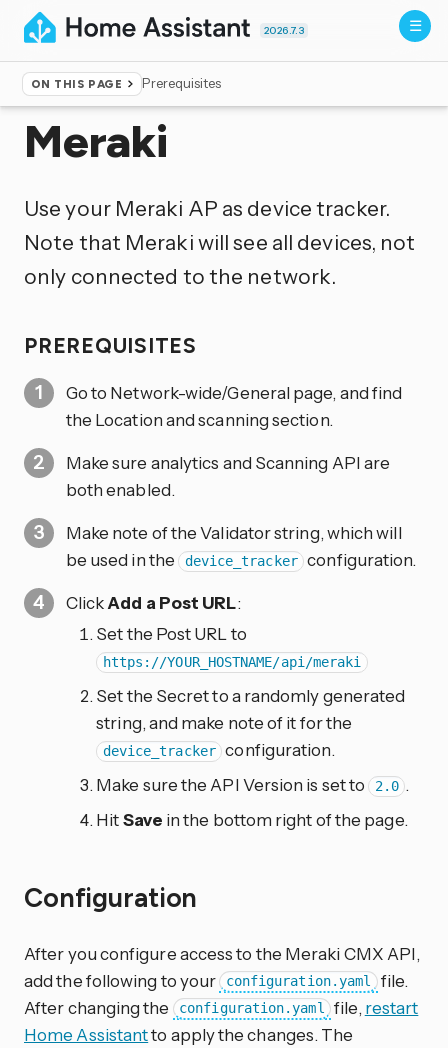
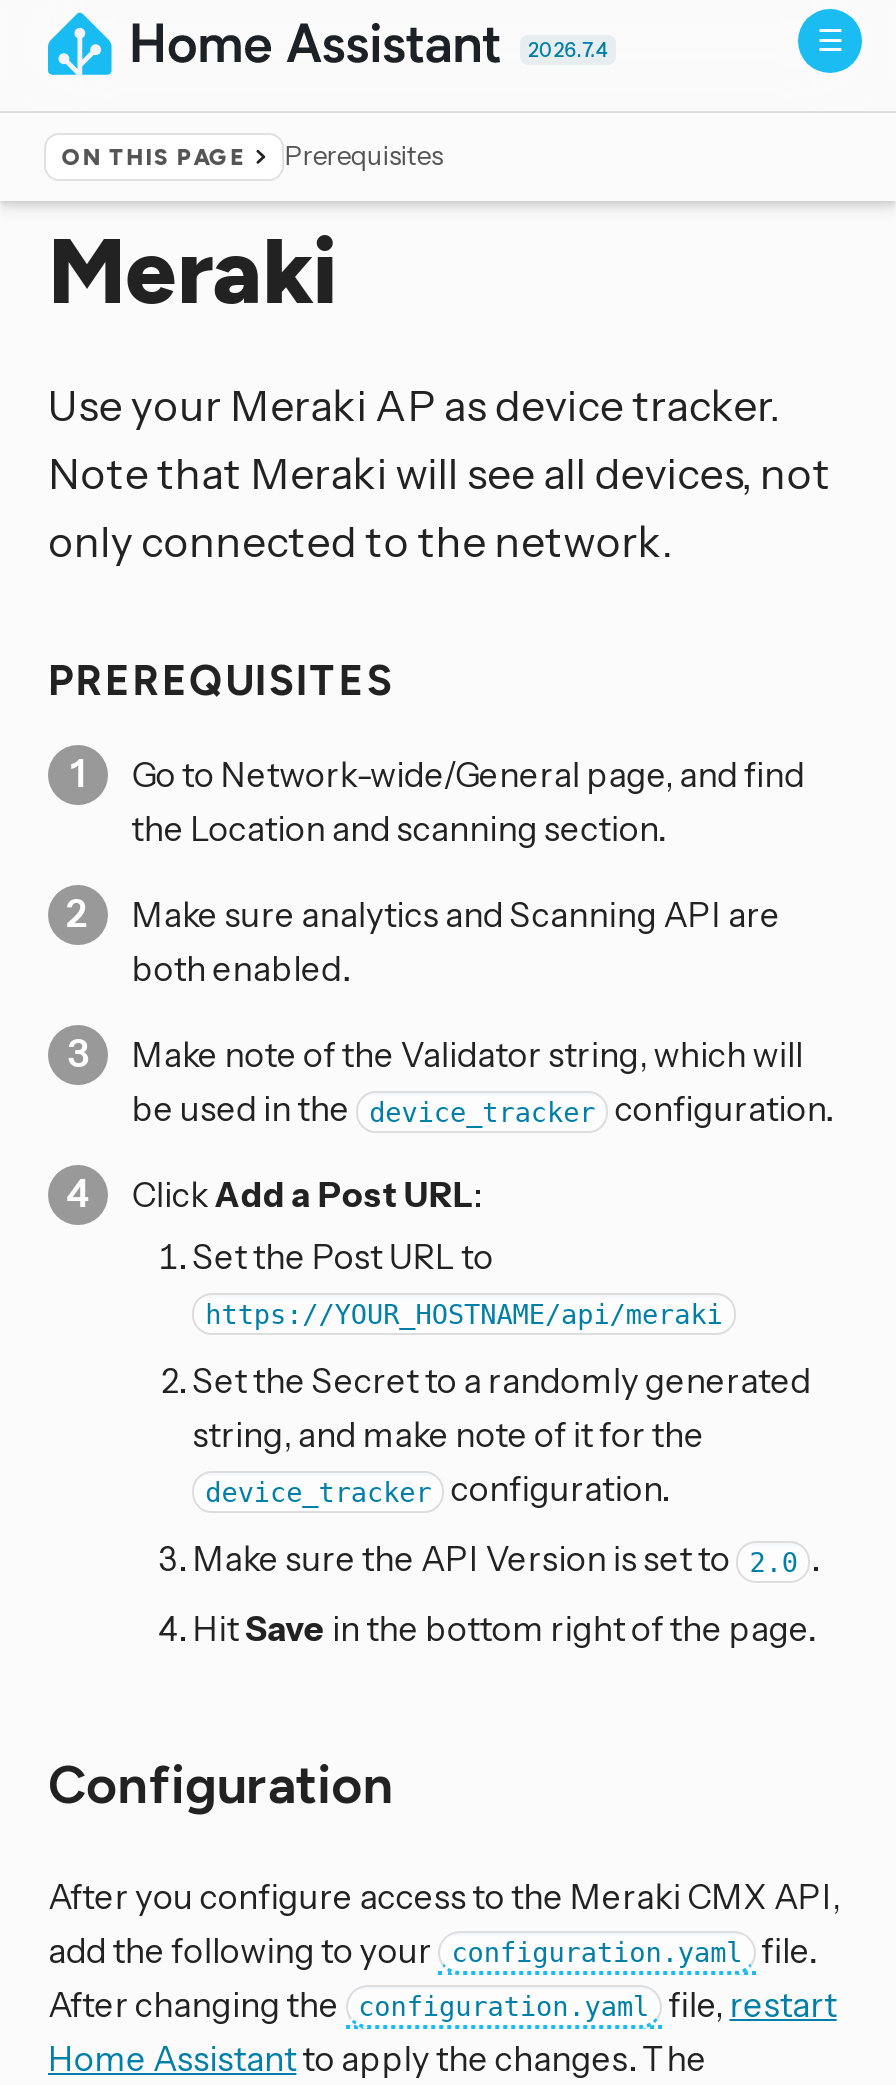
- 2026.7.3
+ 2026.7.4
